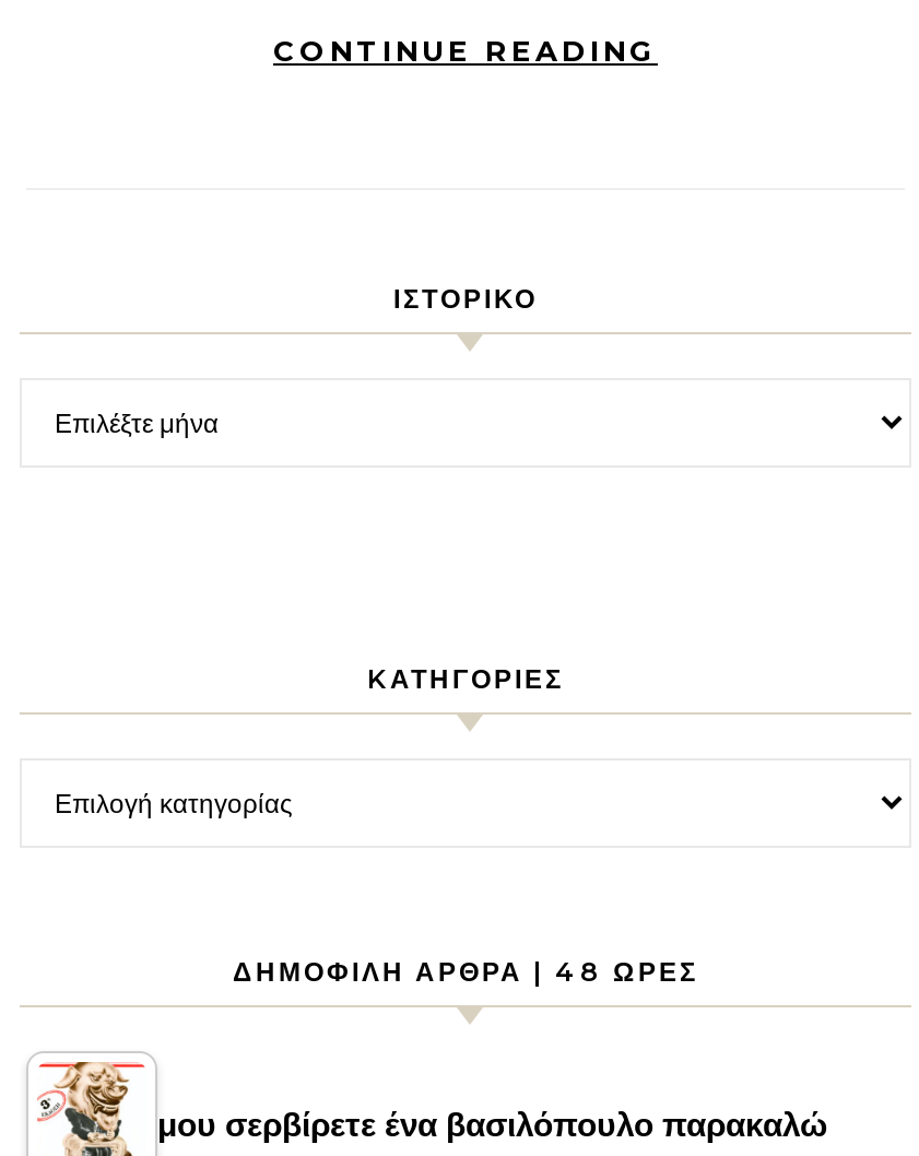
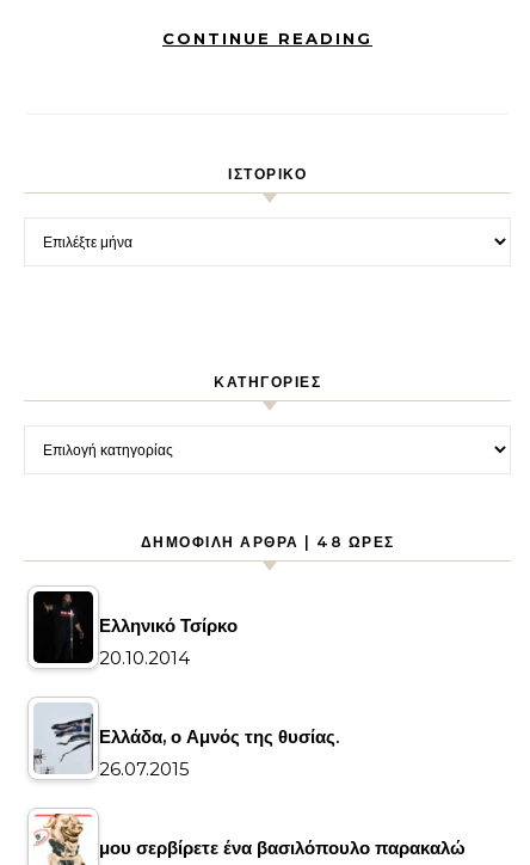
+ [image]
+ Ελληνικό Τσίρκο
+ 20.10.2014
+ Ελλάδα, ο Αμνός της θυσίας.
+ 26.07.2015

+ [image]
